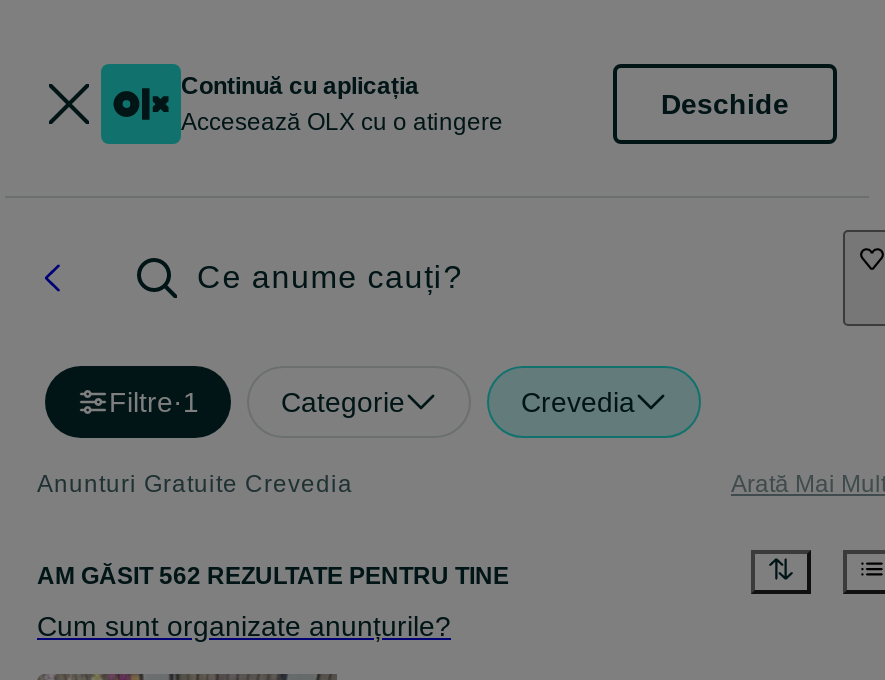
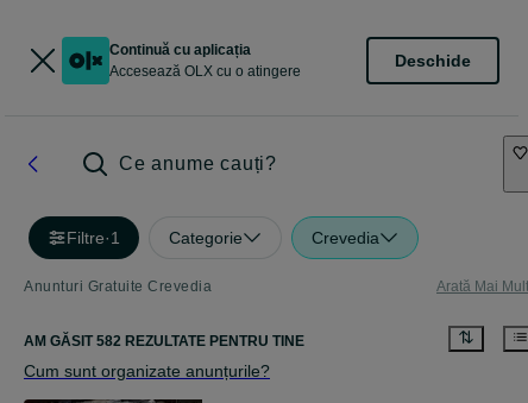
- AM GĂSIT 562 REZULTATE PENTRU TINE
+ AM GĂSIT 582 REZULTATE PENTRU TINE
